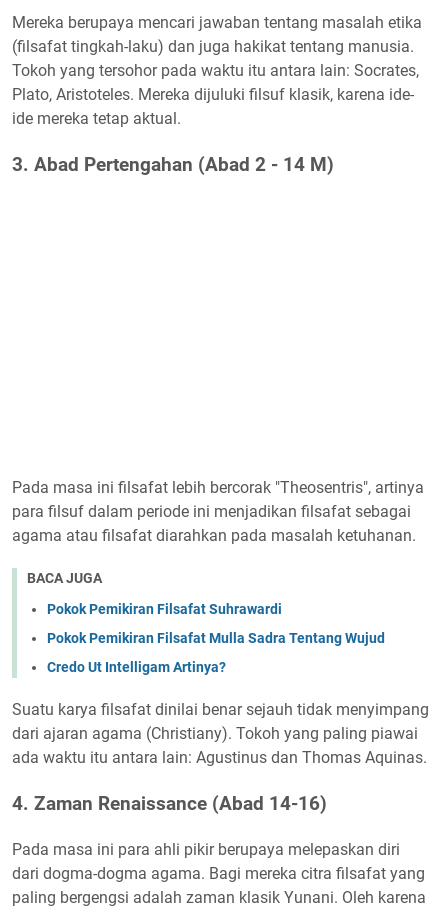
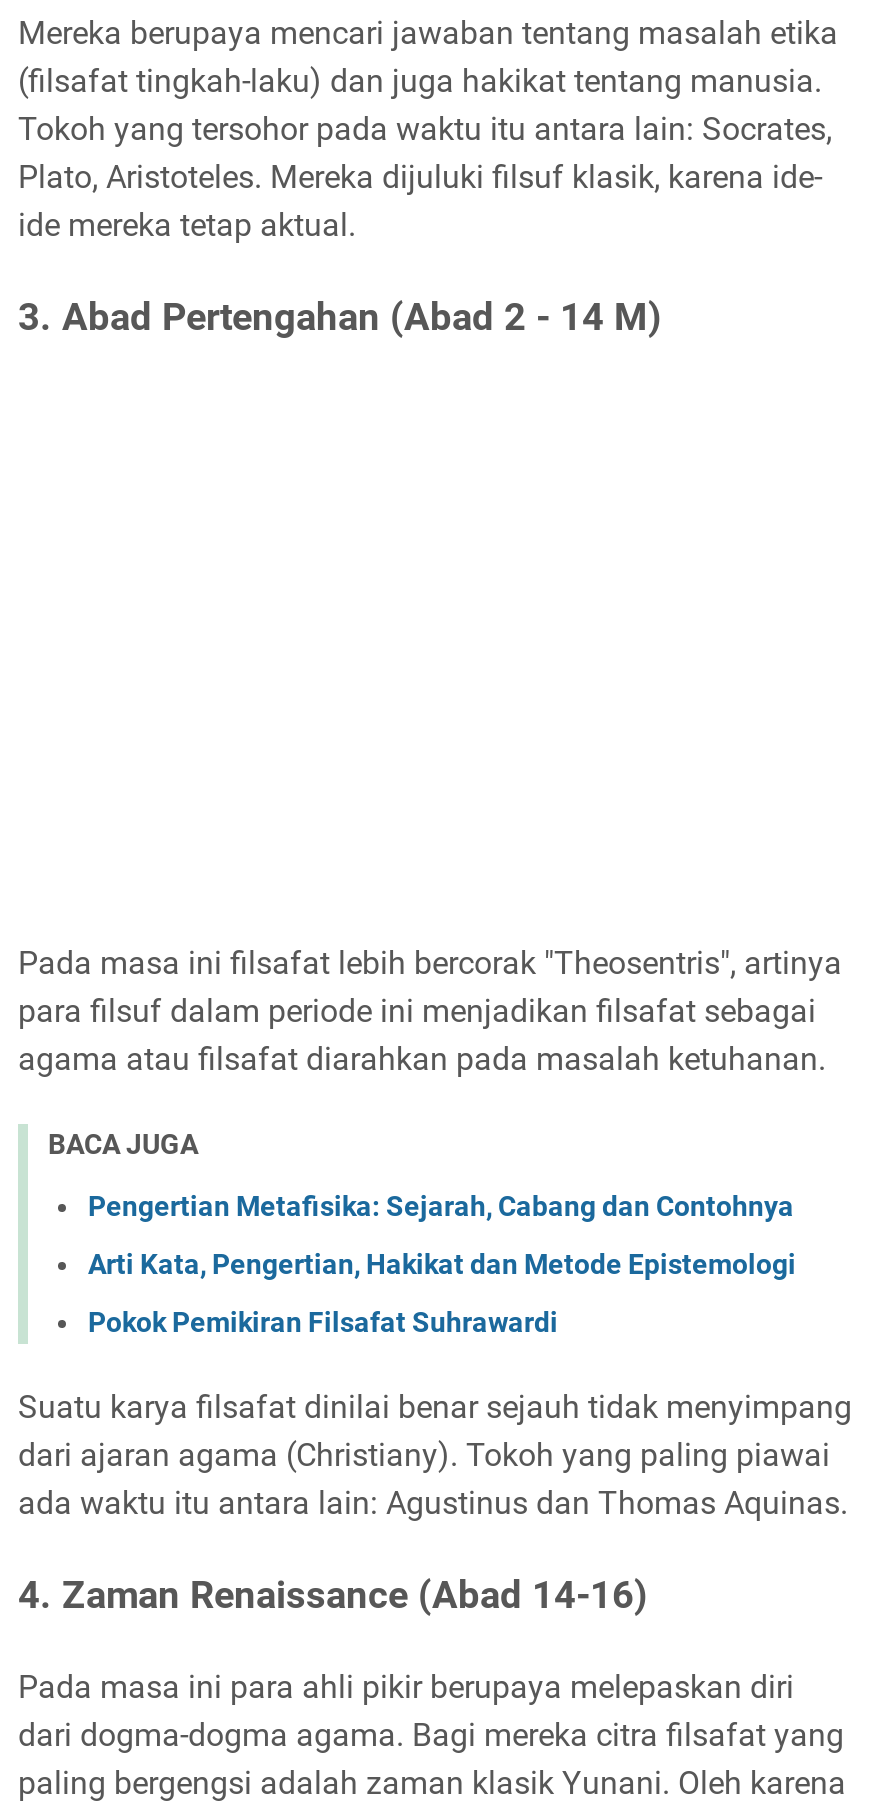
+ Pengertian Metafisika: Sejarah, Cabang dan Contohnya
+ Arti Kata, Pengertian, Hakikat dan Metode Epistemologi

moved down: Pokok Pemikiran Filsafat Suhrawardi

- Pokok Pemikiran Filsafat Mulla Sadra Tentang Wujud
- Credo Ut Intelligam Artinya?
